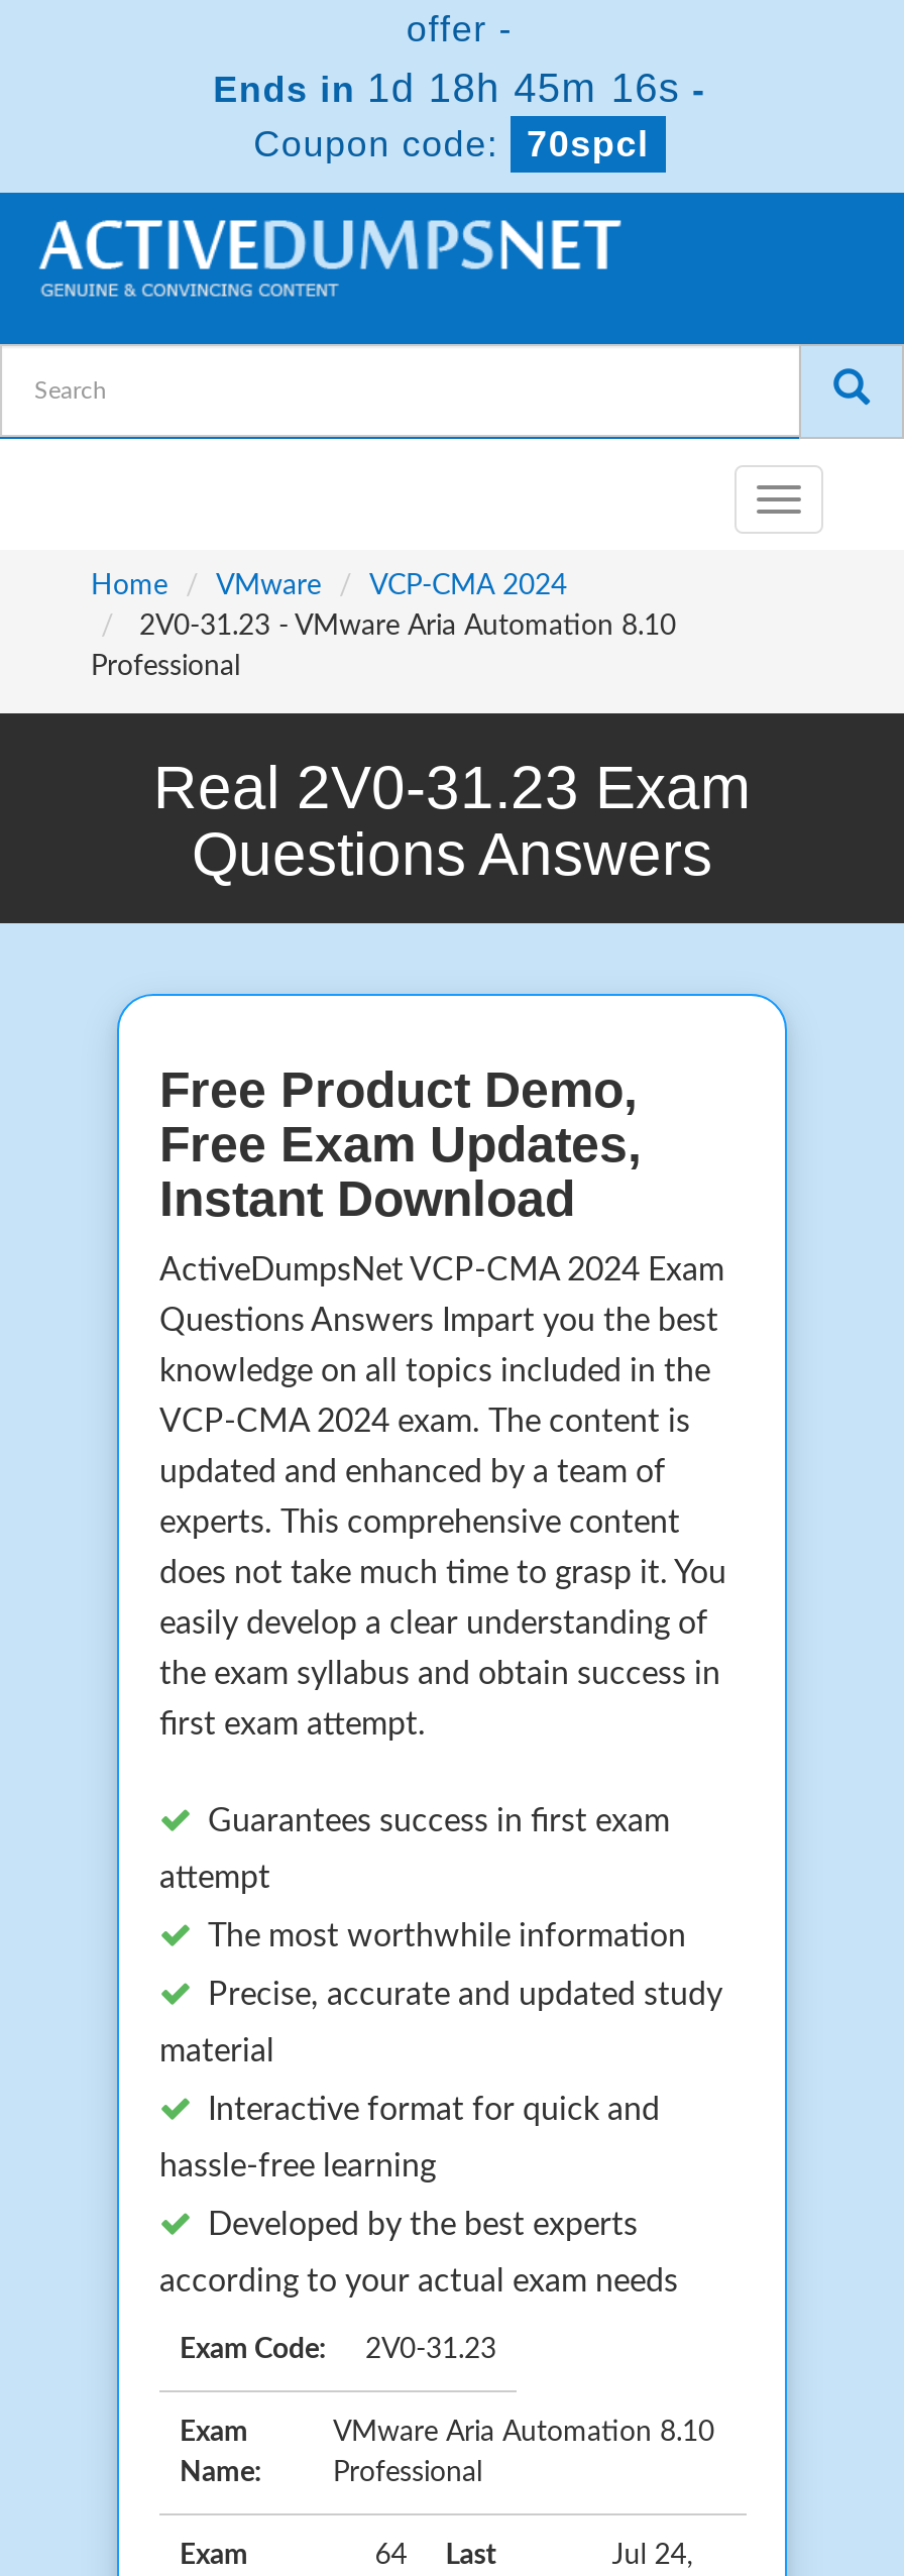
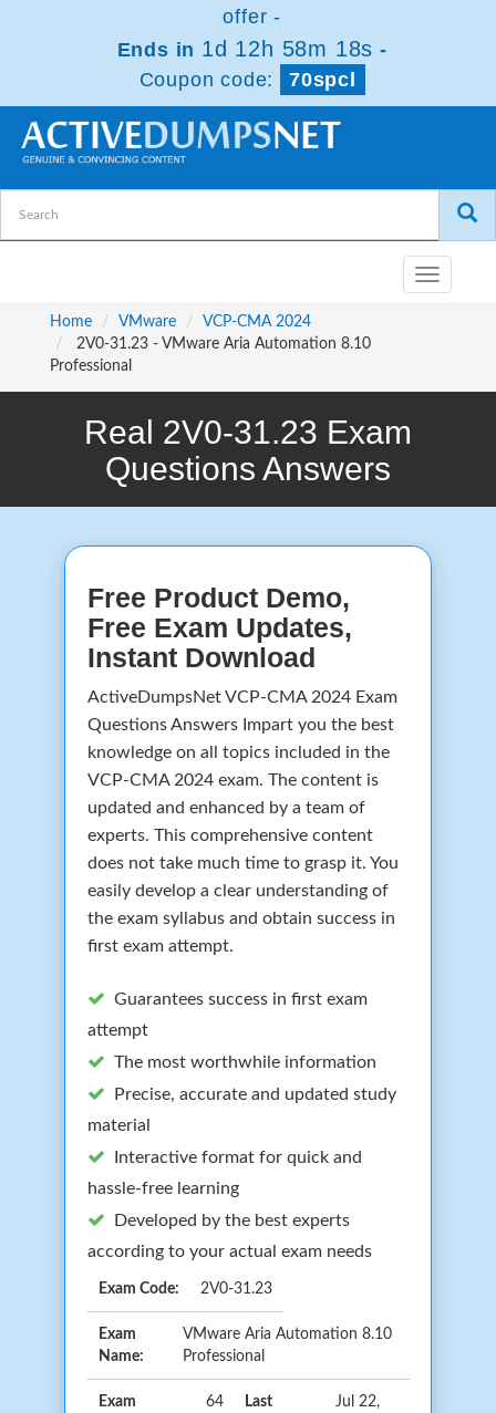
- Ends in 1d 18h 45m 16s -
+ Ends in 1d 12h 58m 18s -

- Jul 24,
+ Jul 22,
